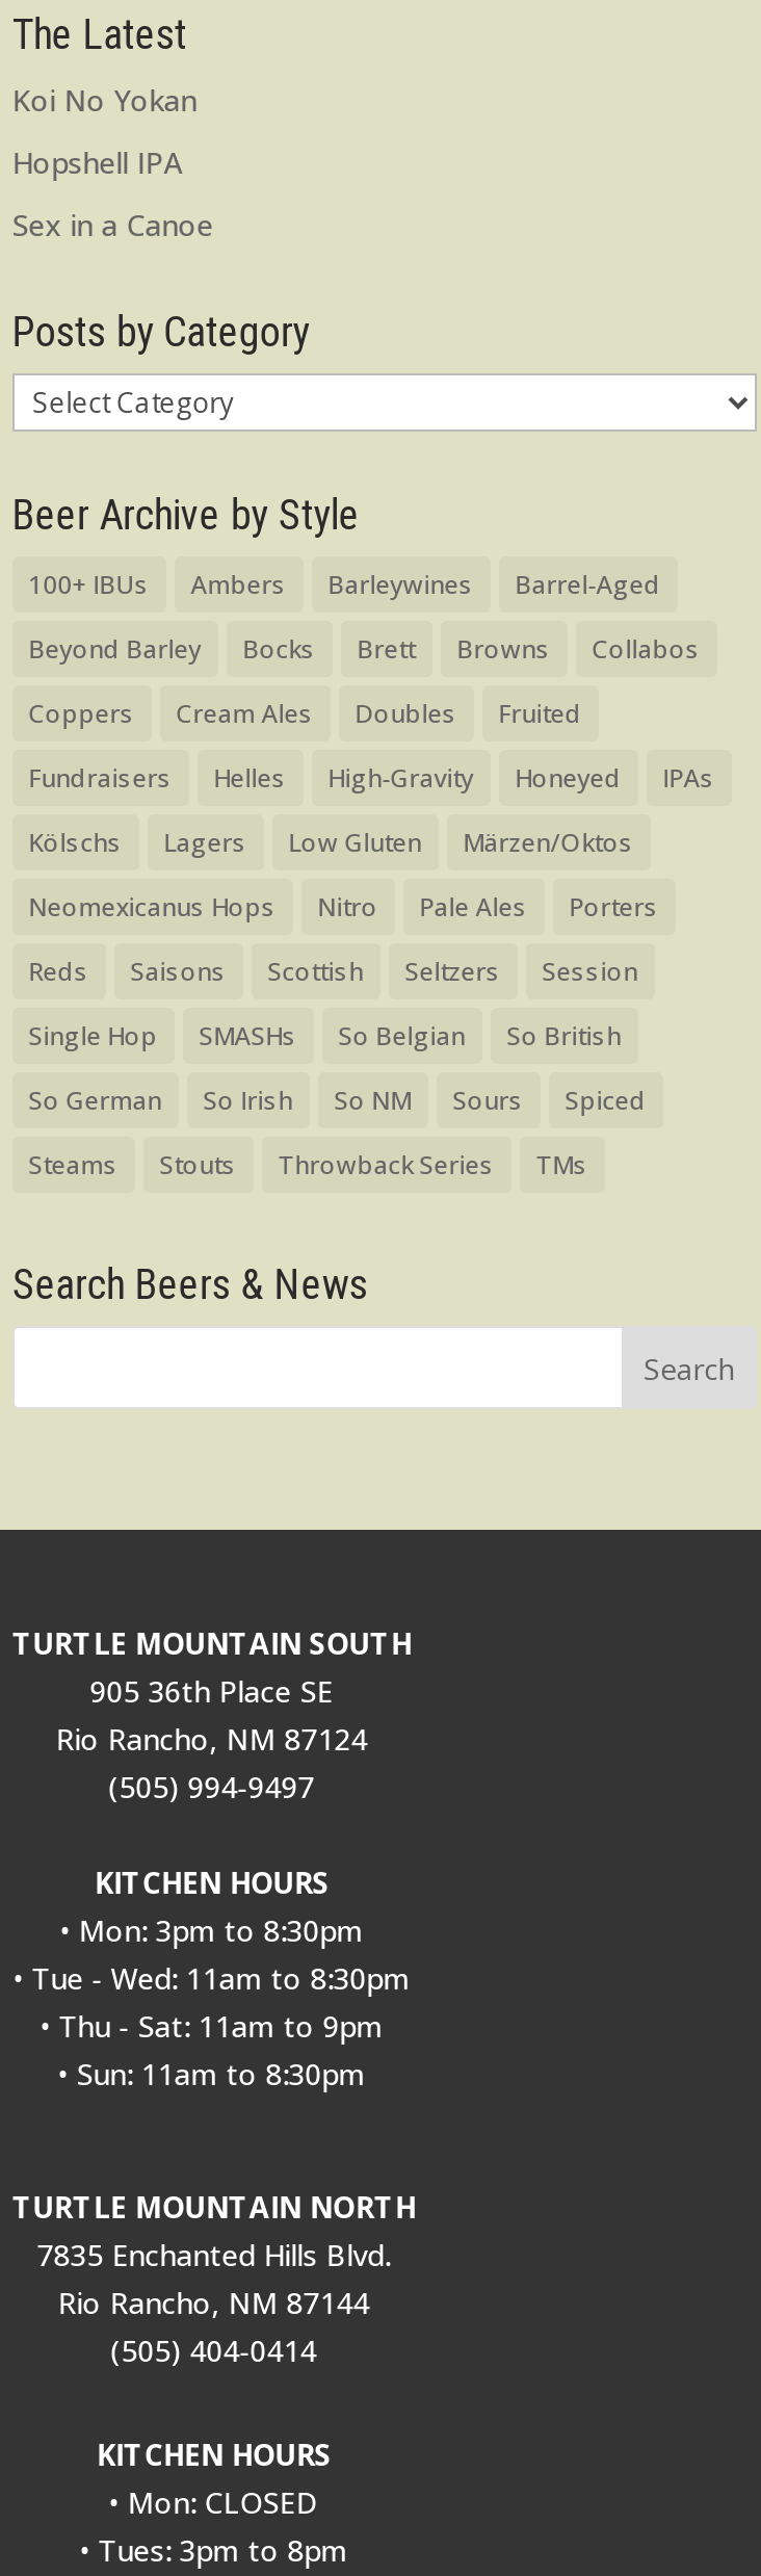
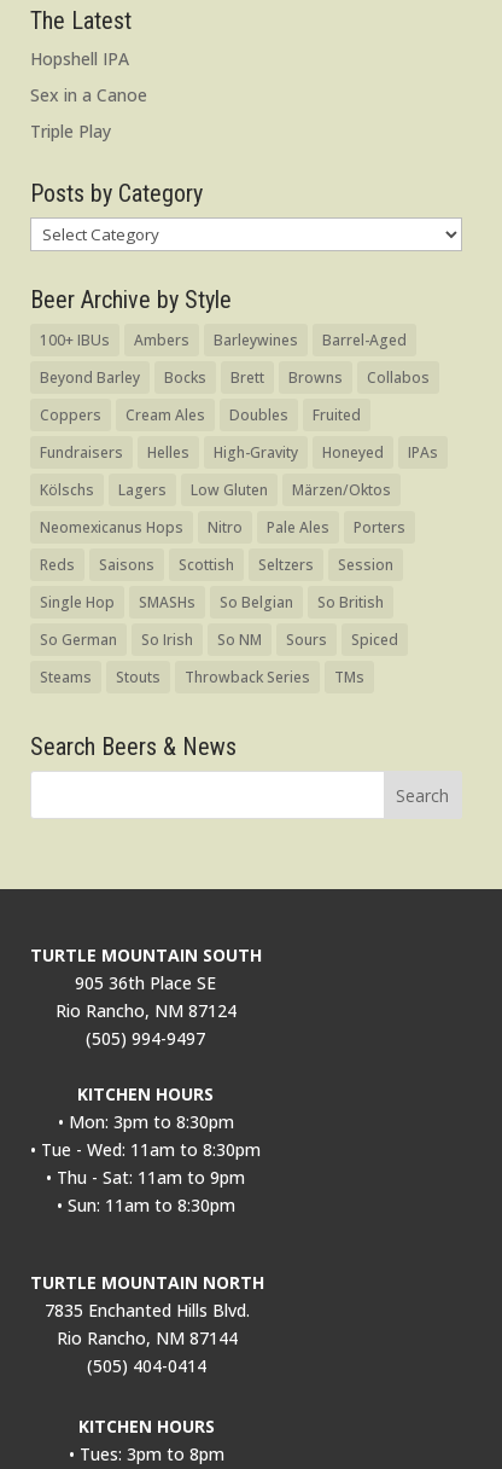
- Koi No Yokan

+ Triple Play

- • Mon: CLOSED
